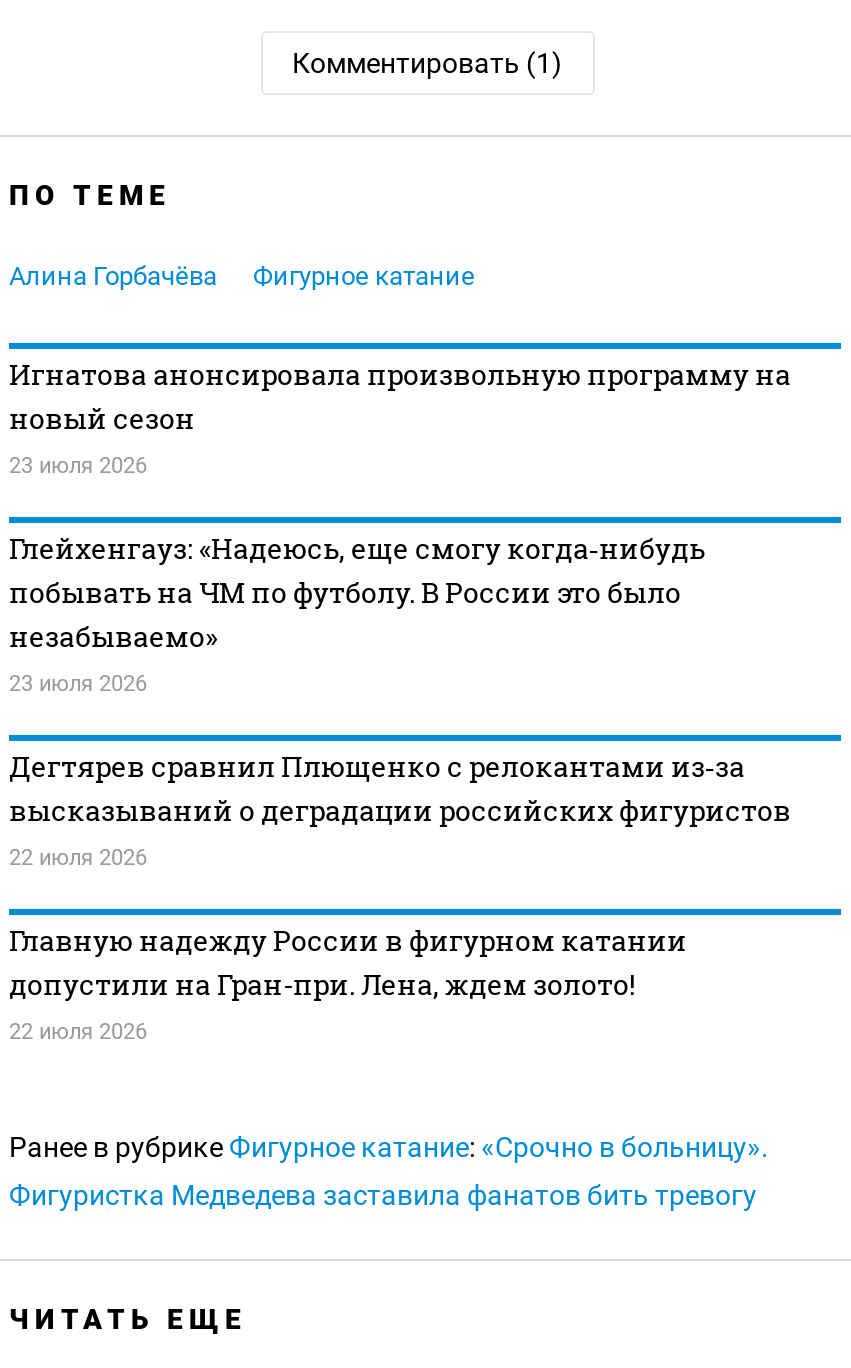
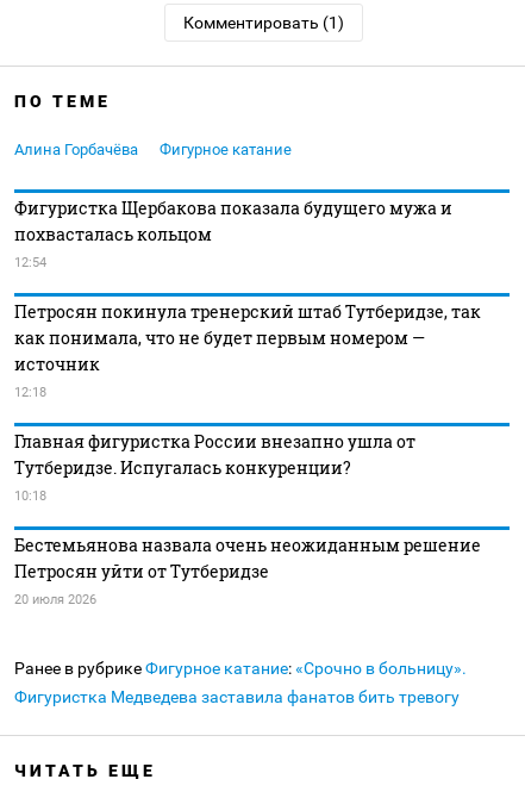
- Игнатова анонсировала произвольную программу на
- новый сезон
- 23 июля 2026
+ Фигуристка Щербакова показала будущего мужа и
+ похвасталась кольцом
+ 12:54

- Глейхенгауз: «Надеюсь, еще смогу когда‑нибудь
- побывать на ЧМ по футболу. В России это было
- незабываемо»
- 23 июля 2026
+ Петросян покинула тренерский штаб Тутберидзе, так
+ как понимала, что не будет первым номером —
+ источник
+ 12:18

- Дегтярев сравнил Плющенко с релокантами из‑за
- высказываний о деградации российских фигуристов
- 22 июля 2026
+ Главная фигуристка России внезапно ушла от
+ Тутберидзе. Испугалась конкуренции?
+ 10:18

- Главную надежду России в фигурном катании
- допустили на Гран-при. Лена, ждем золото!
- 22 июля 2026
+ Бестемьянова назвала очень неожиданным решение
+ Петросян уйти от Тутберидзе
+ 20 июля 2026
